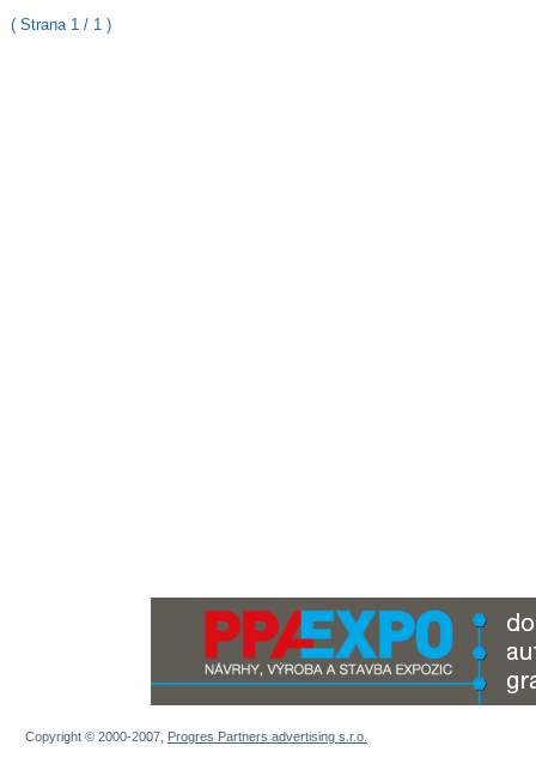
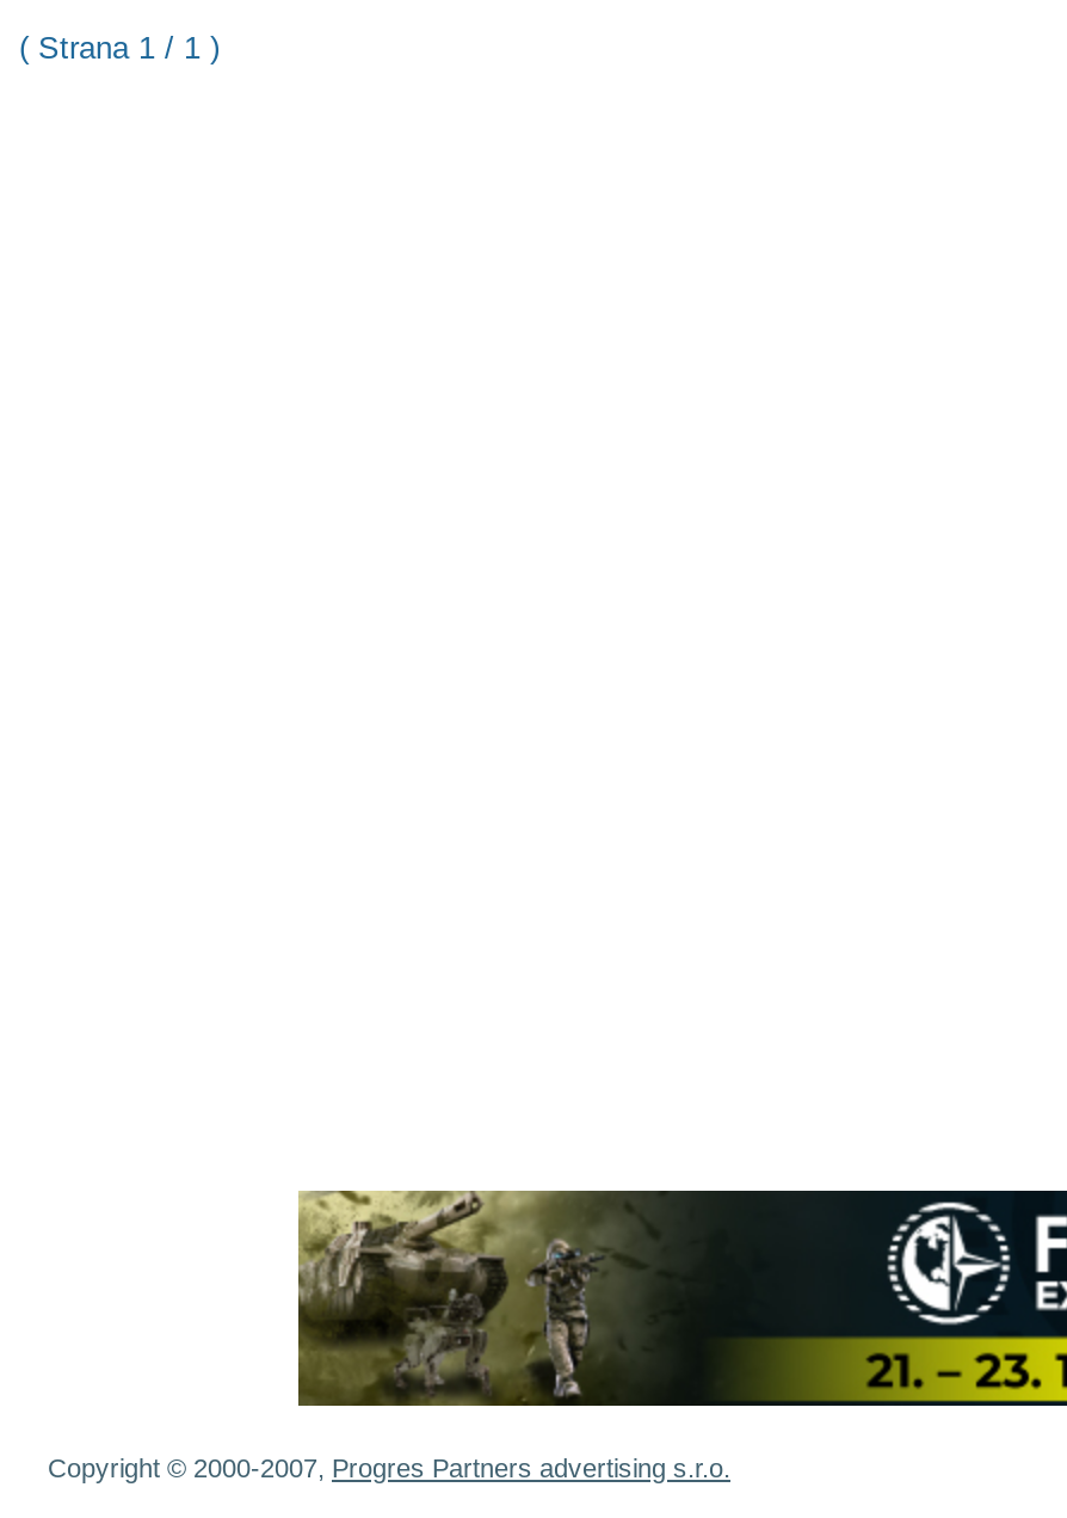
- [image]
+ [image]
